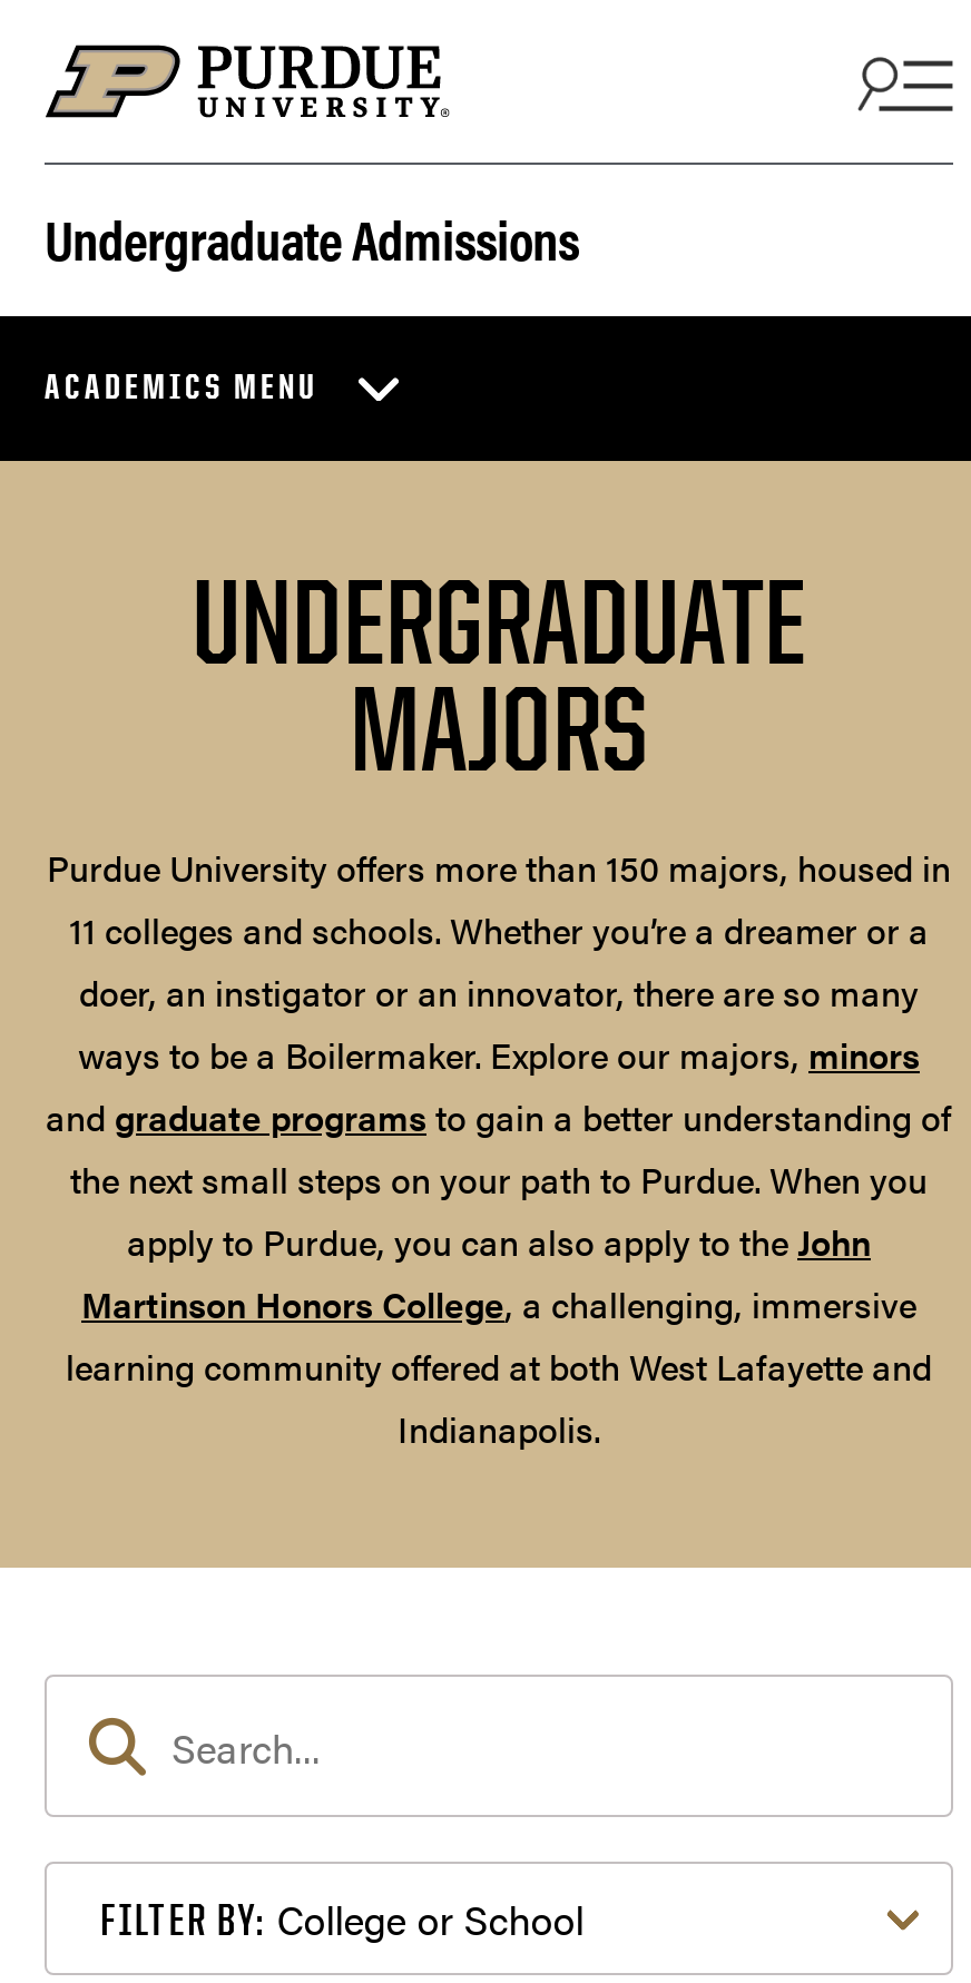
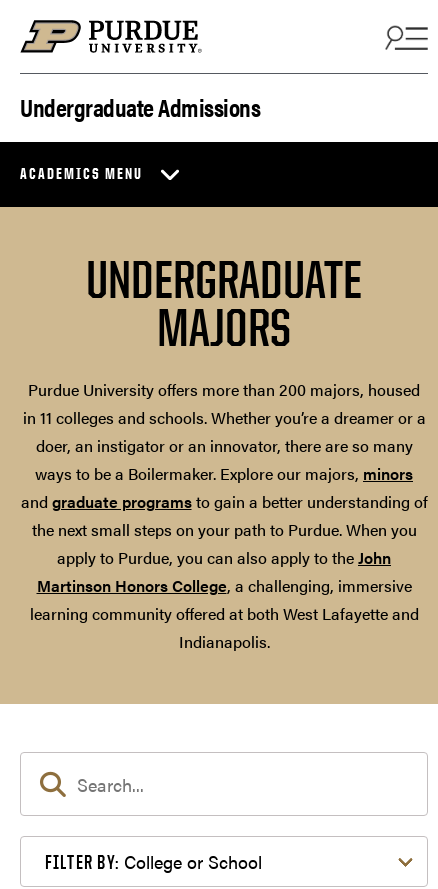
- Purdue University offers more than 150 majors, housed in
- 11 colleges and schools. Whether you’re a dreamer or a
+ Purdue University offers more than 200 majors, housed
+ in 11 colleges and schools. Whether you’re a dreamer or a
